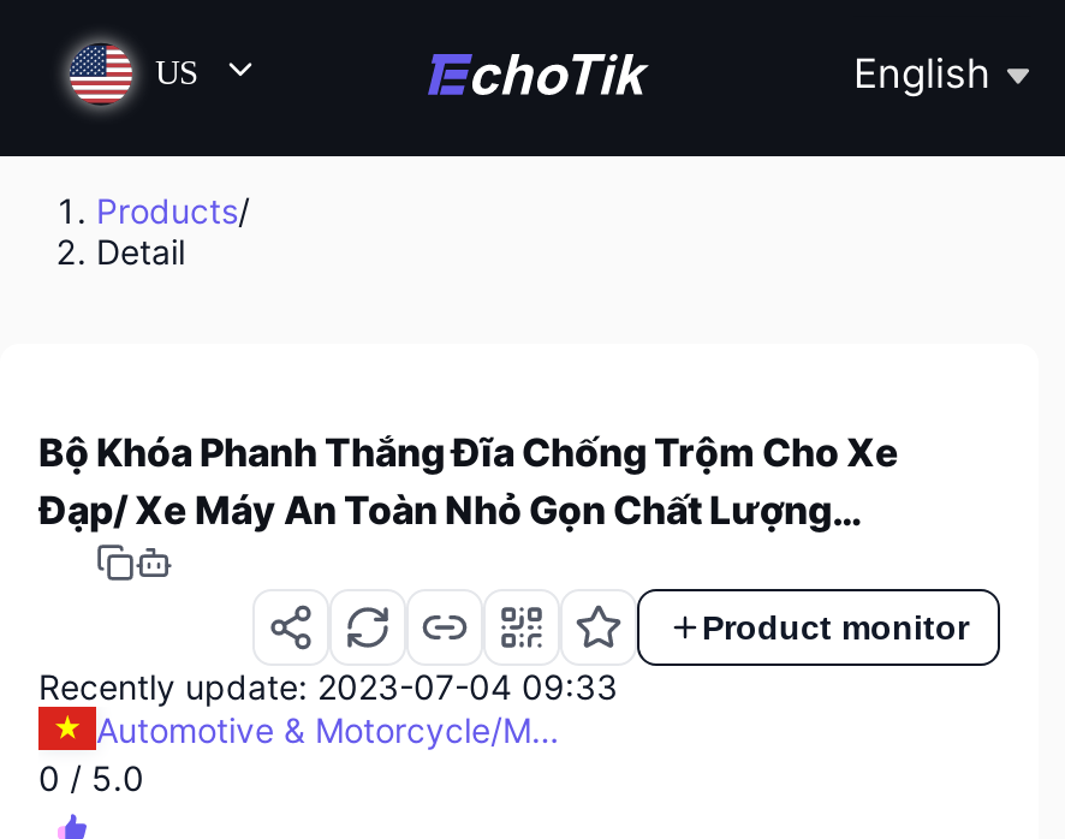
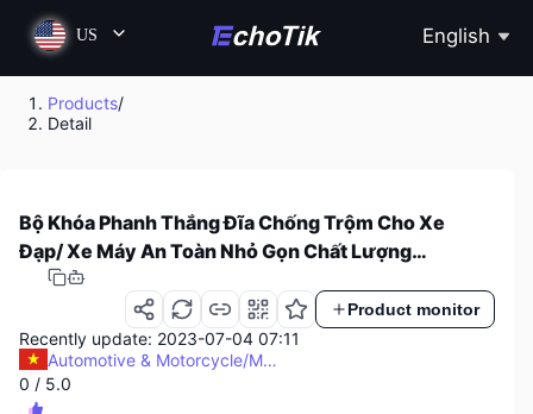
- Recently update: 2023-07-04 09:33
+ Recently update: 2023-07-04 07:11
